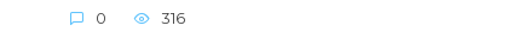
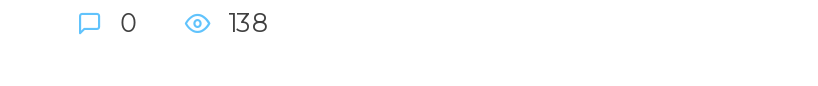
- 316
+ 138
